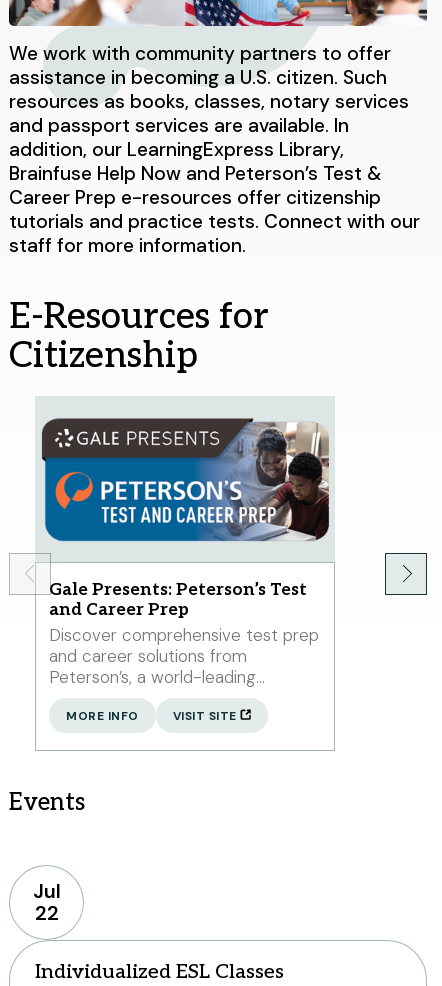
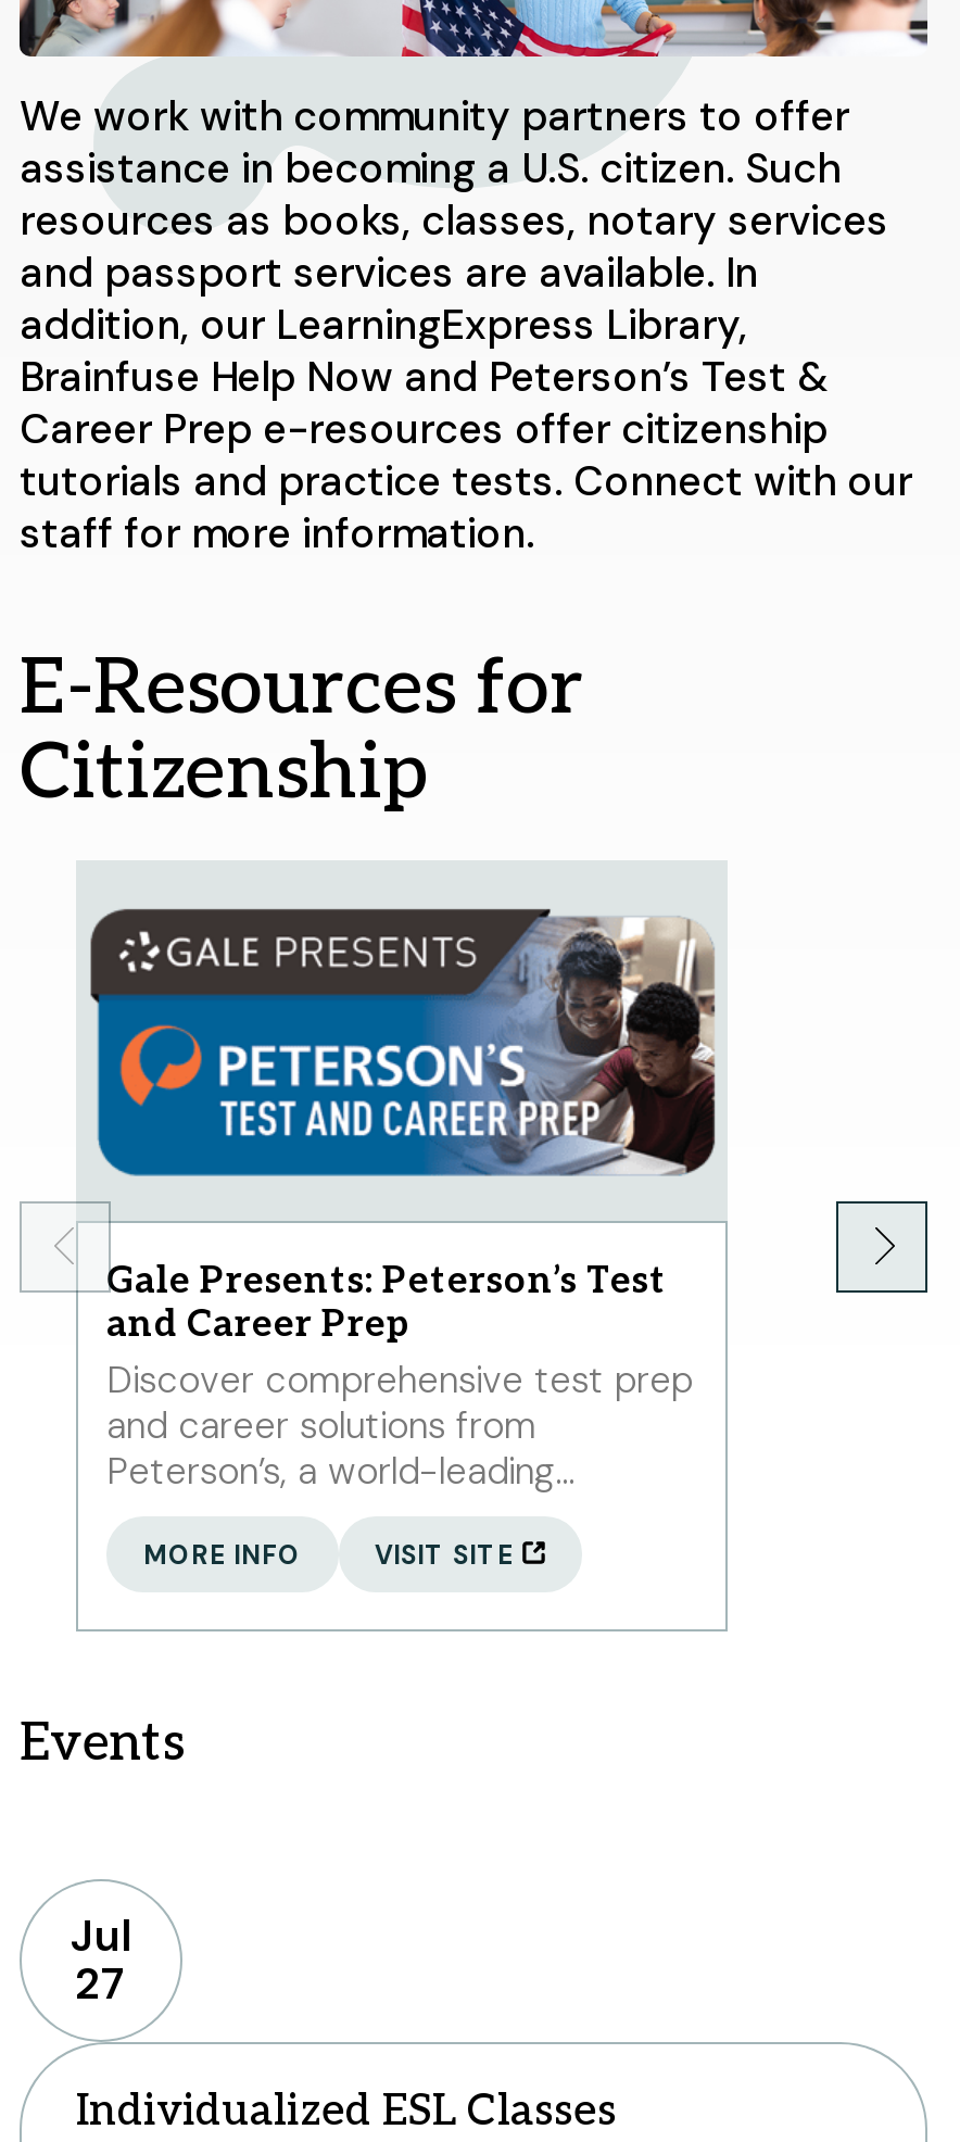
- 22
+ 27
